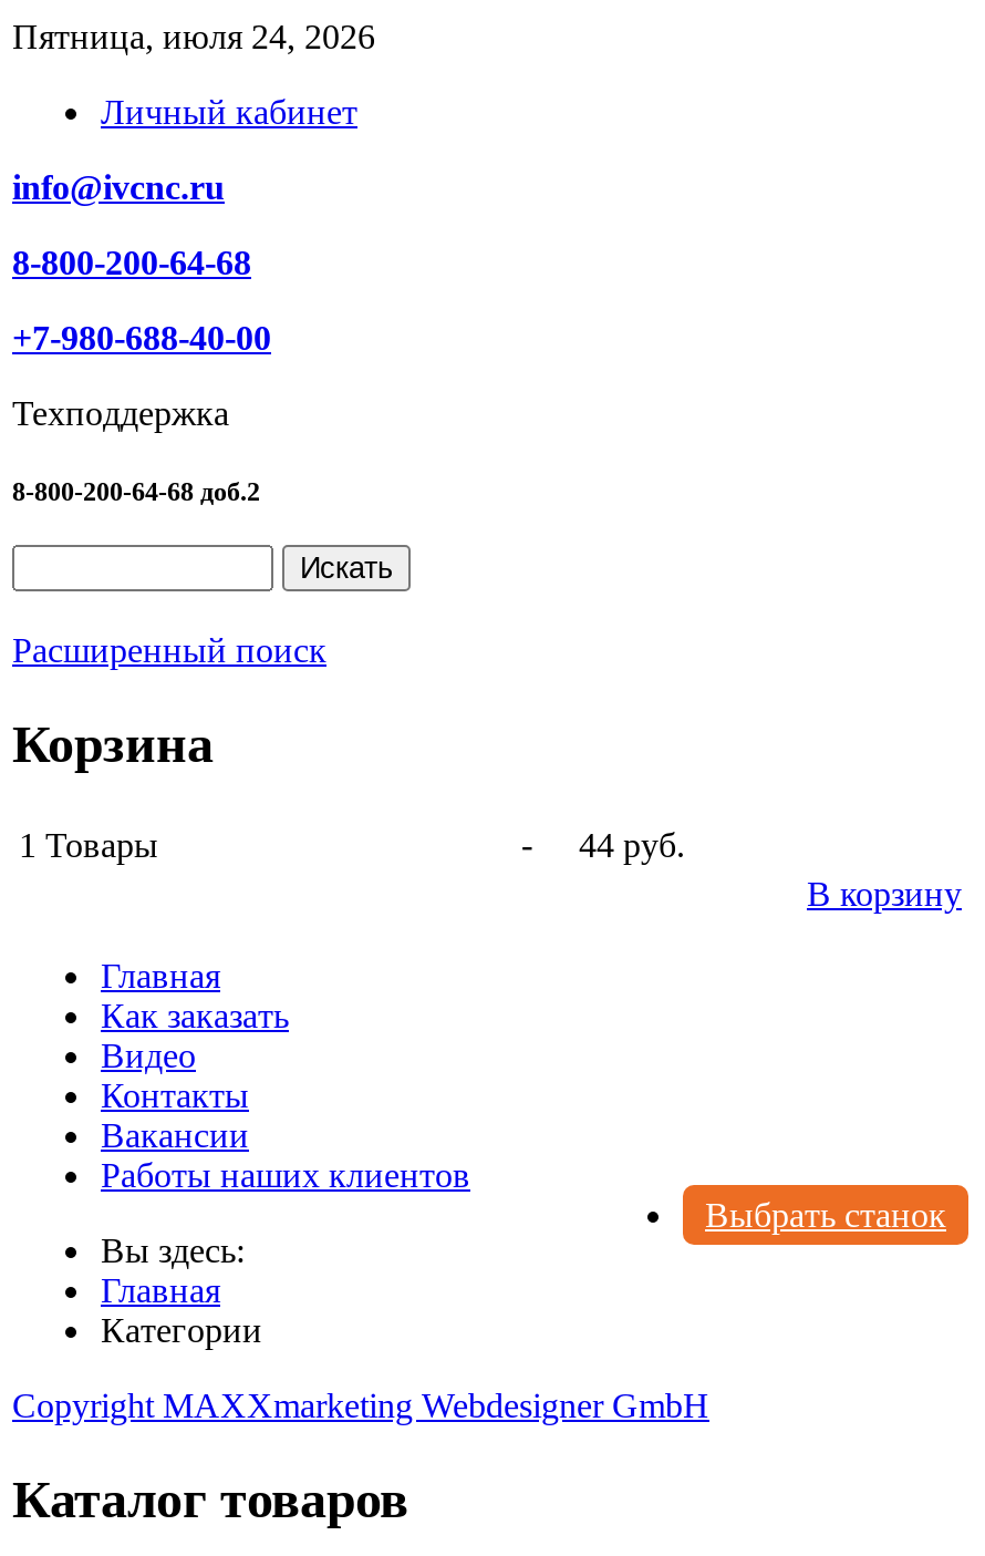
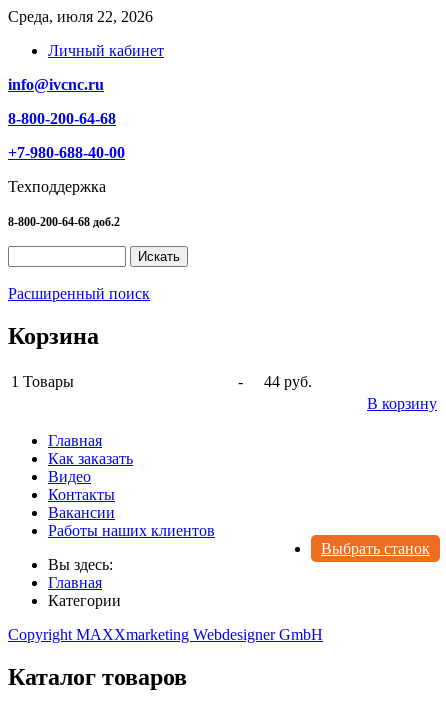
- Пятница, июля 24, 2026
+ Среда, июля 22, 2026
